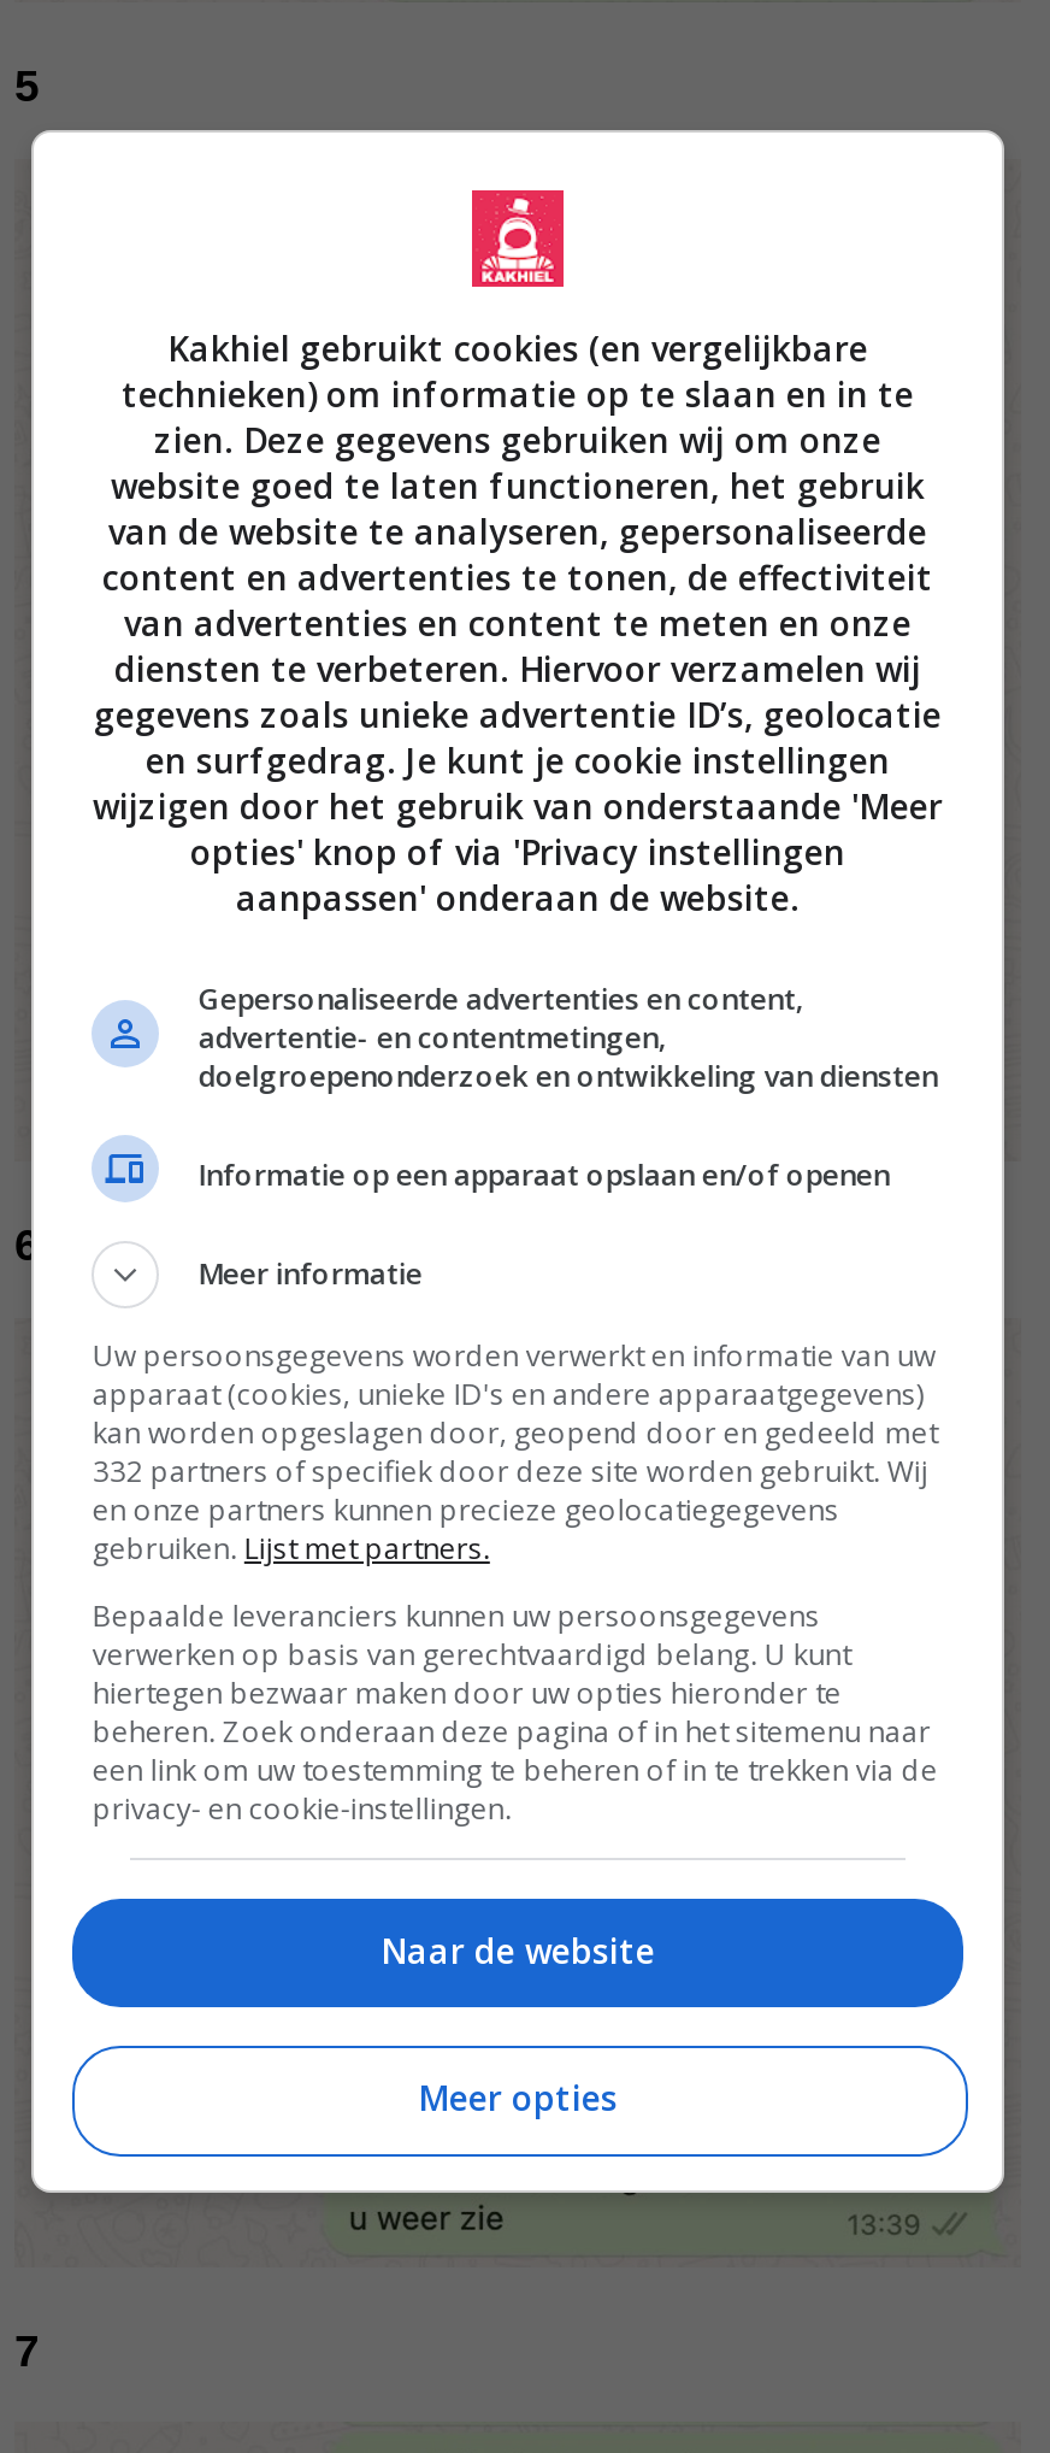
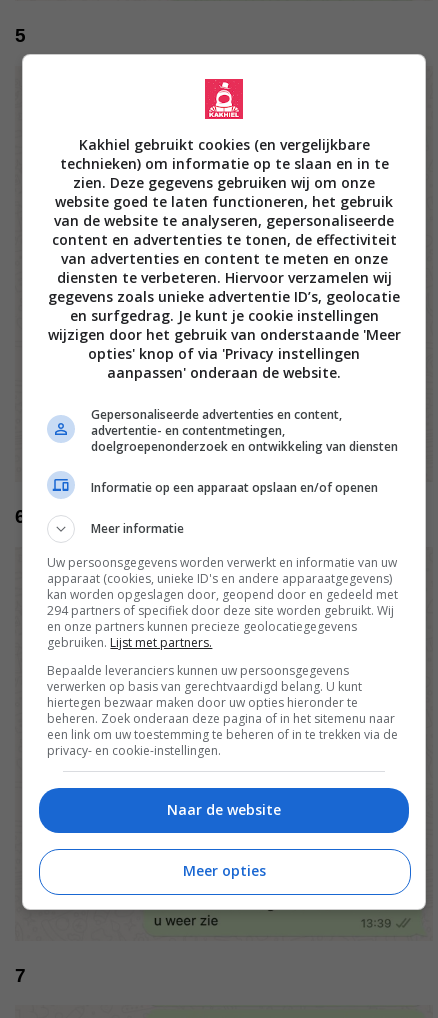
- 332 partners of specifiek door deze site worden gebruikt. Wij
+ 294 partners of specifiek door deze site worden gebruikt. Wij
